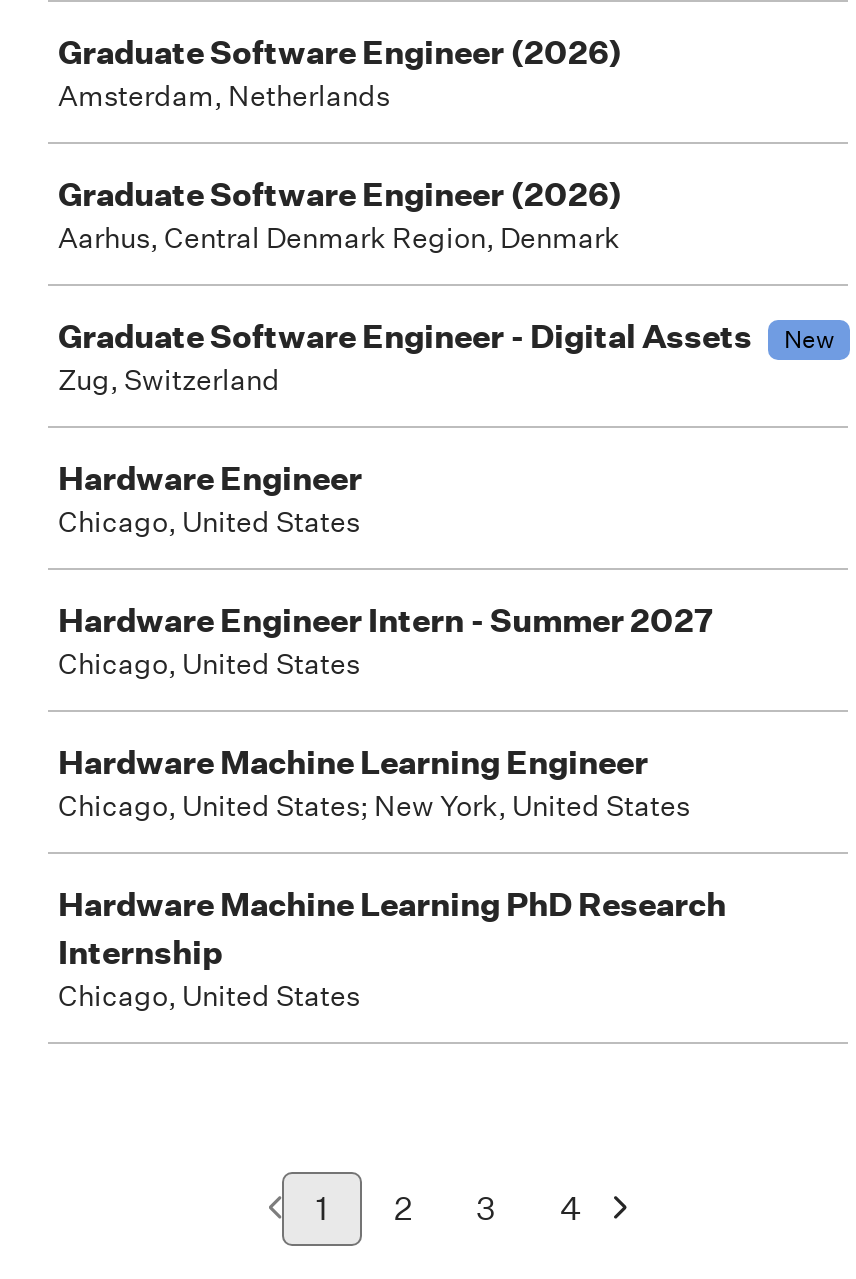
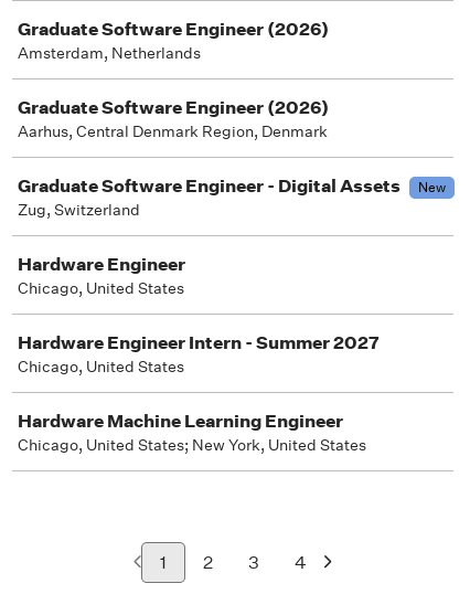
- Hardware Machine Learning PhD Research
- Internship
- Chicago, United States
